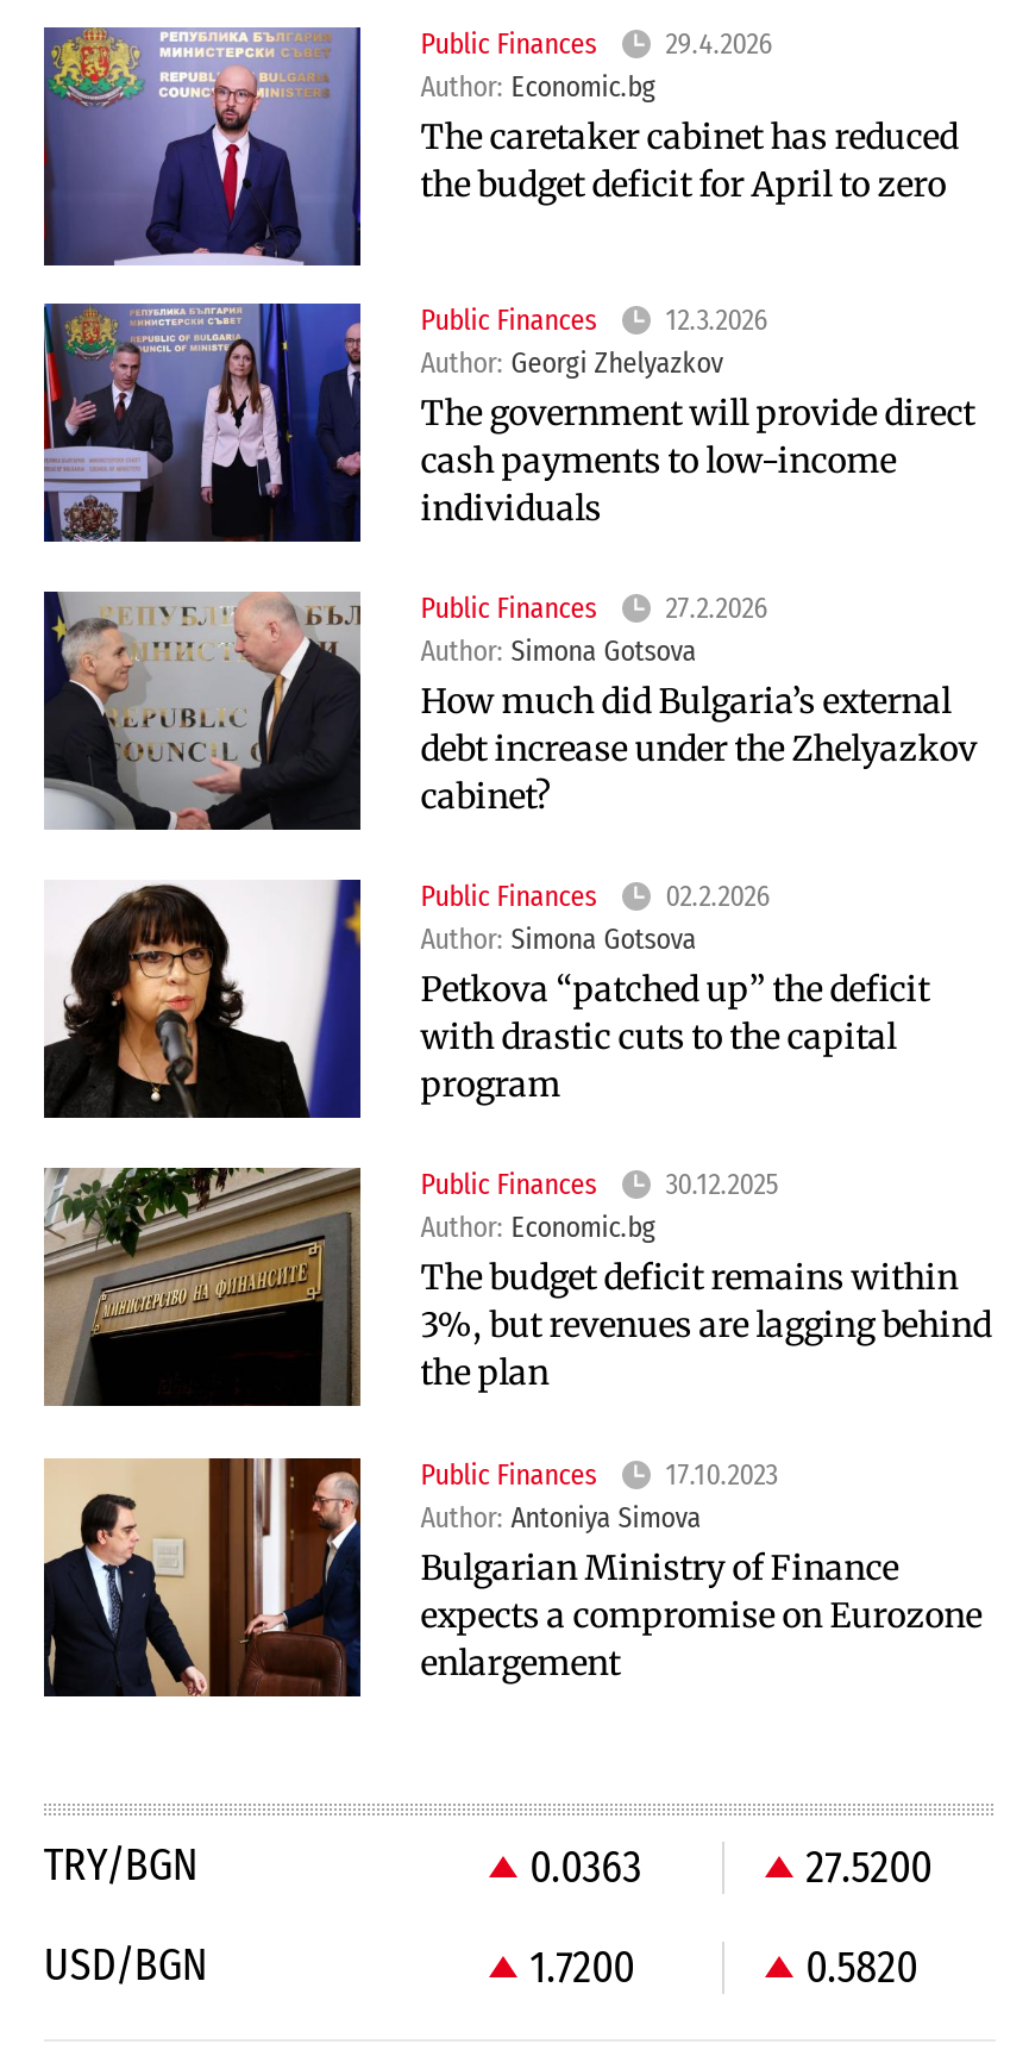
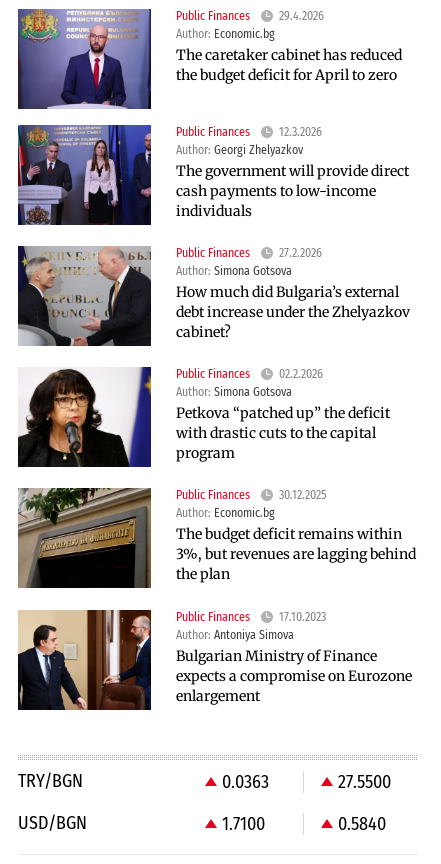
- 27.5200
+ 27.5500

- 1.7200
+ 1.7100

- 0.5820
+ 0.5840
